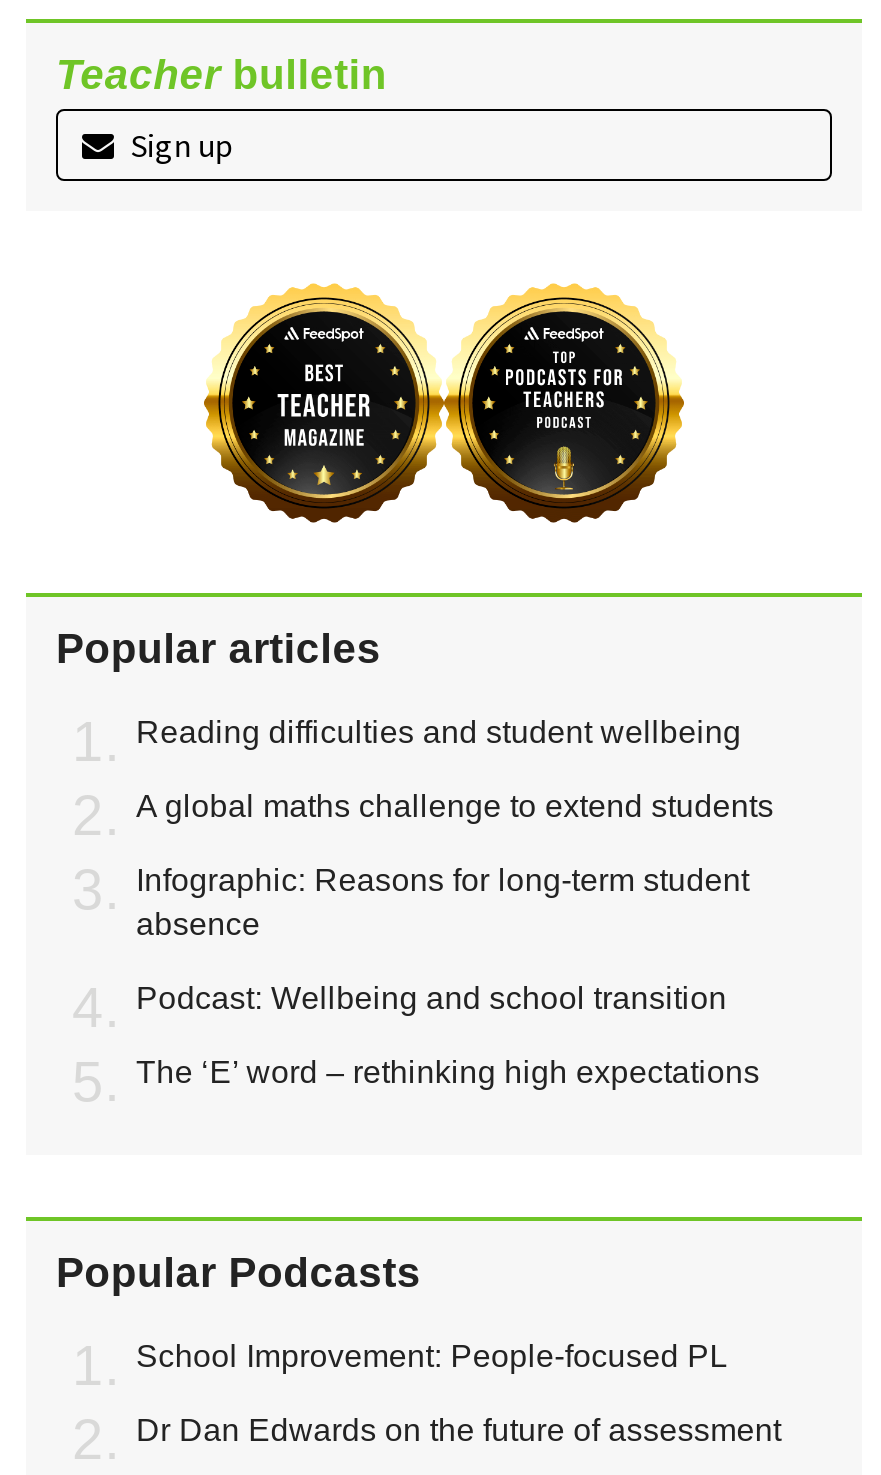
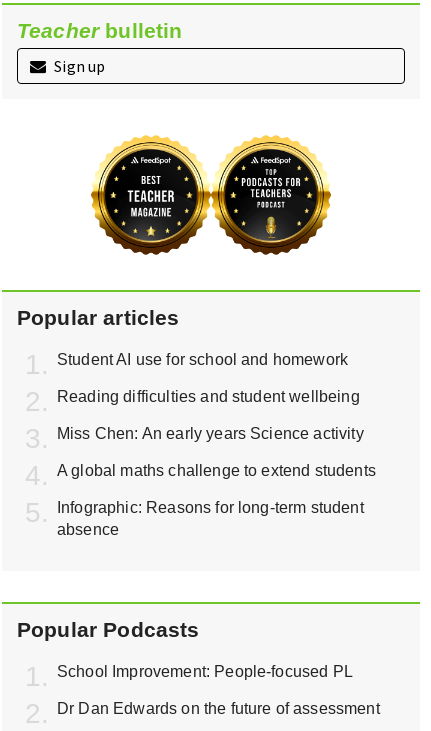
+ Student AI use for school and homework

moved down: Reading difficulties and student wellbeing

+ Miss Chen: An early years Science activity

moved down: A global maths challenge to extend students | Infographic: Reasons for long-term student | absence

- Podcast: Wellbeing and school transition
- The ‘E’ word – rethinking high expectations
